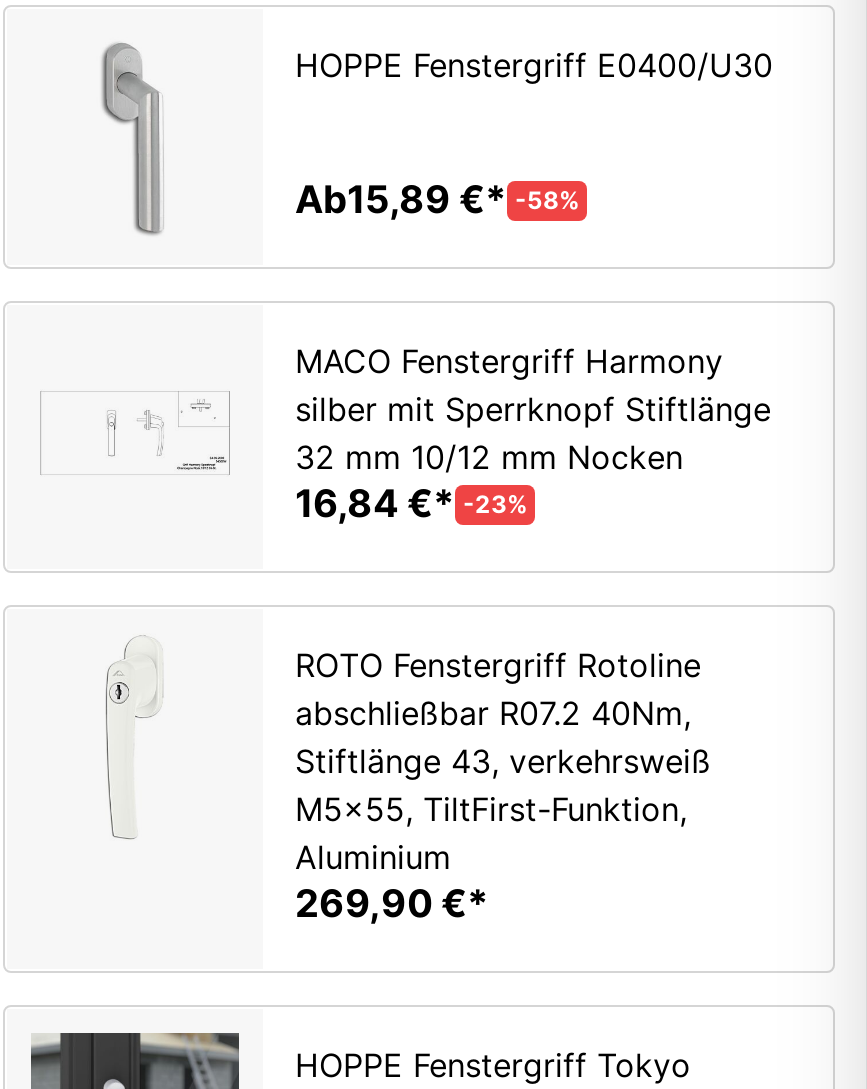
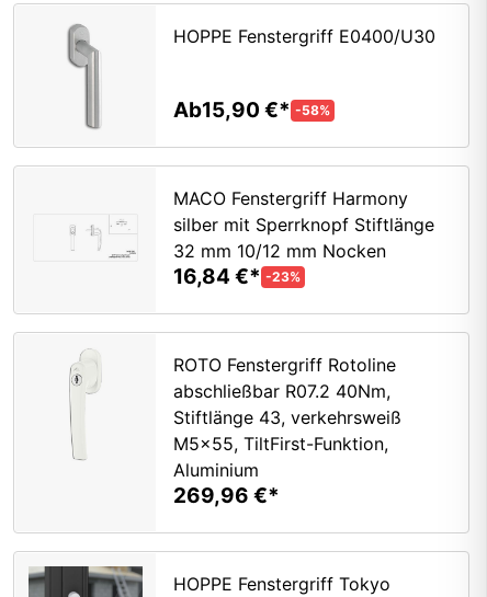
- Ab15,89 € -58%
+ Ab15,90 € -58%

- 269,90 €
+ 269,96 €
